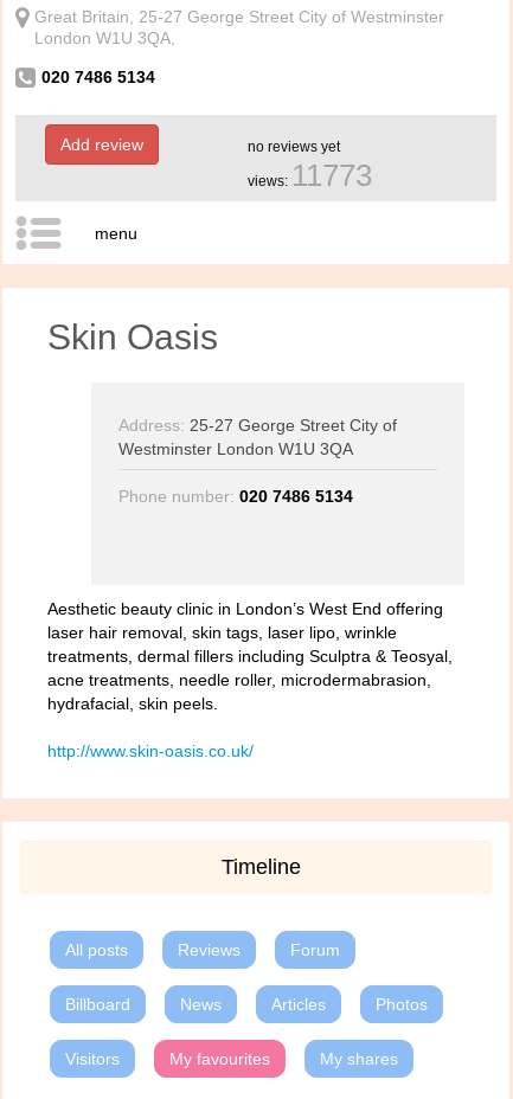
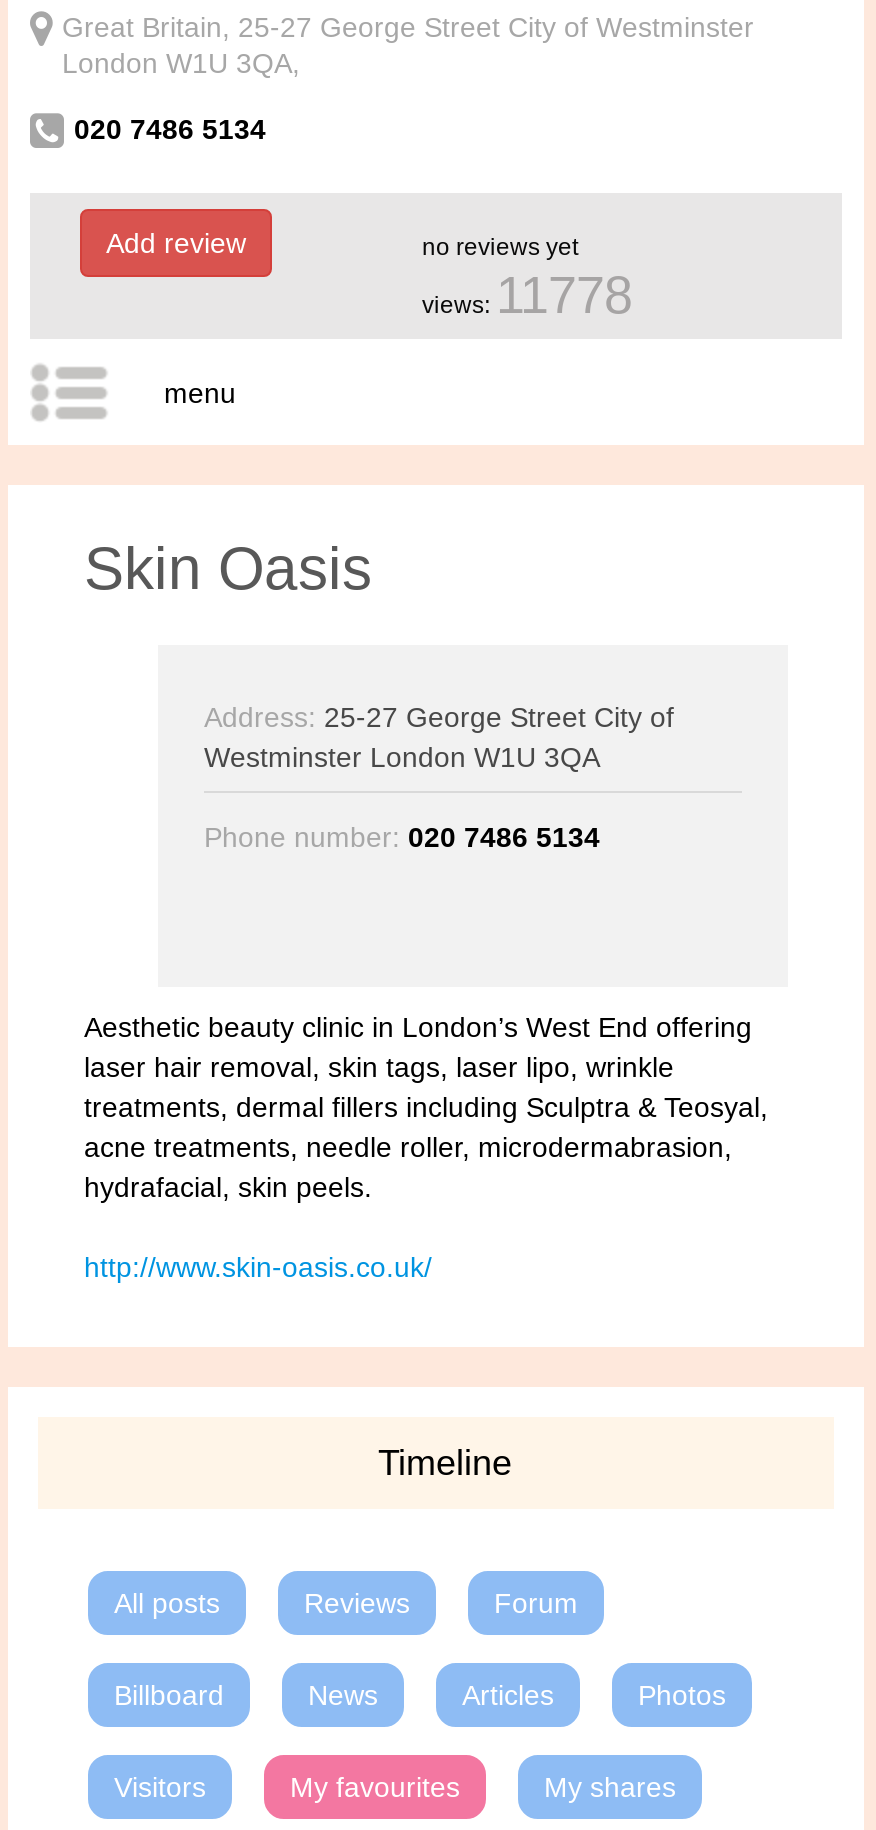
- views: 11773
+ views: 11778
